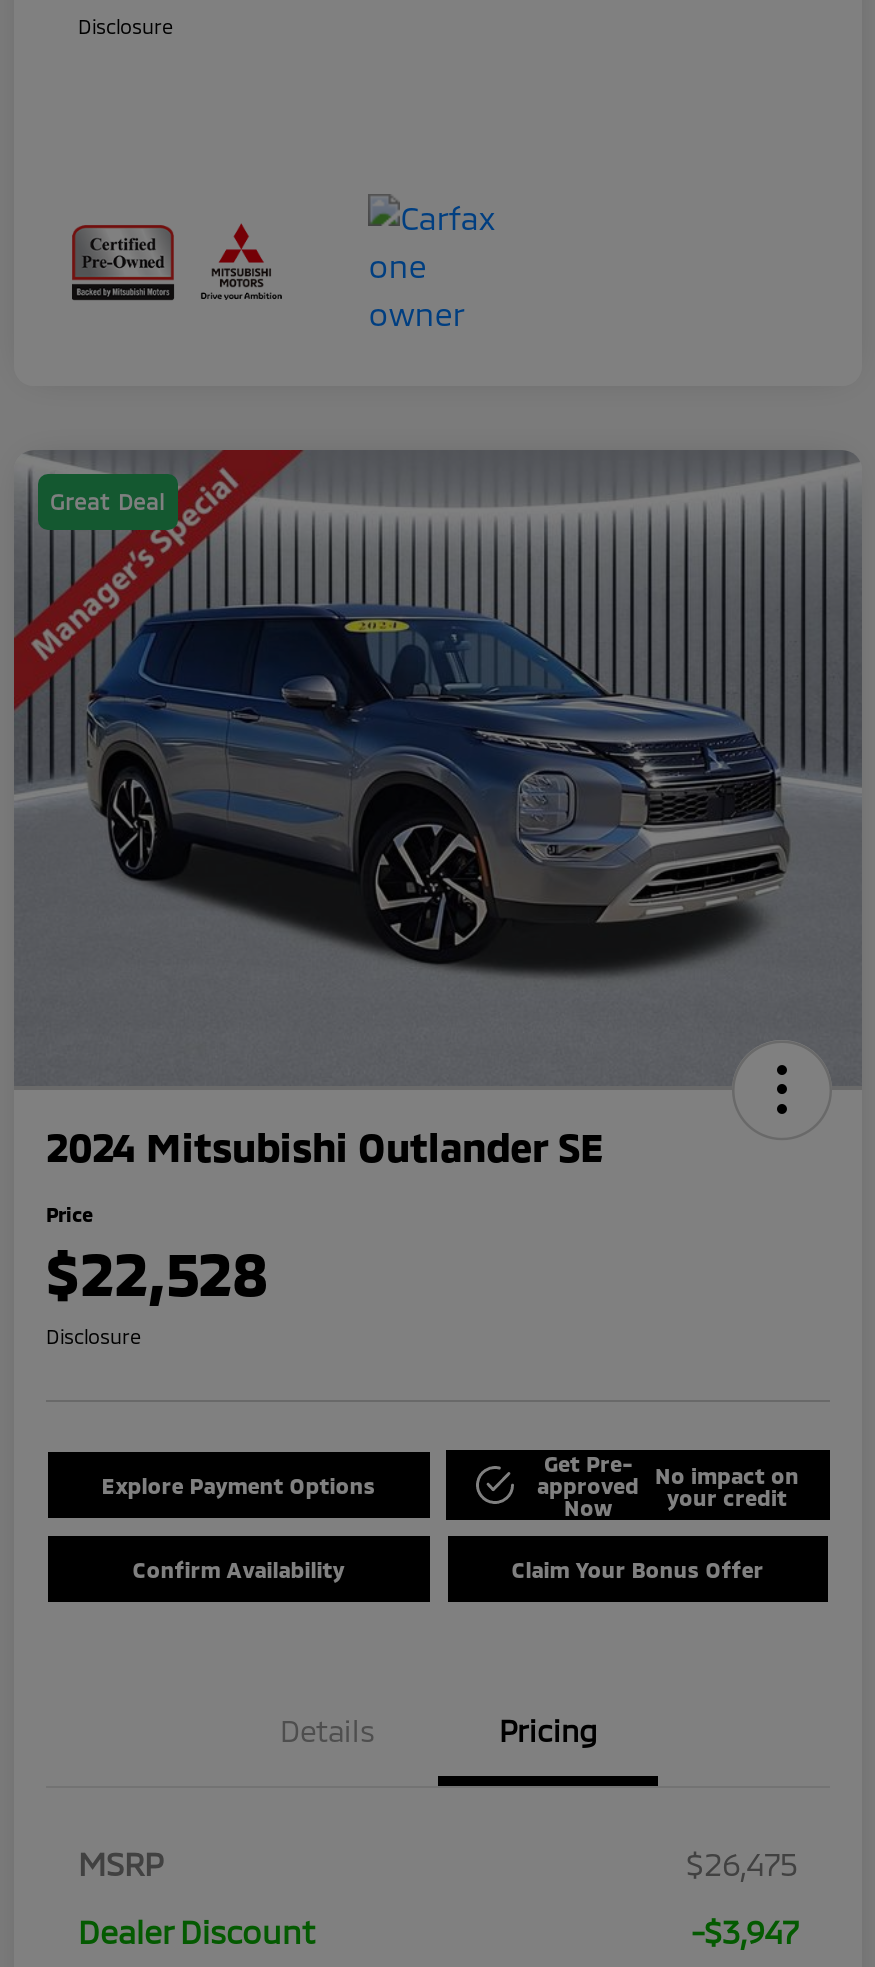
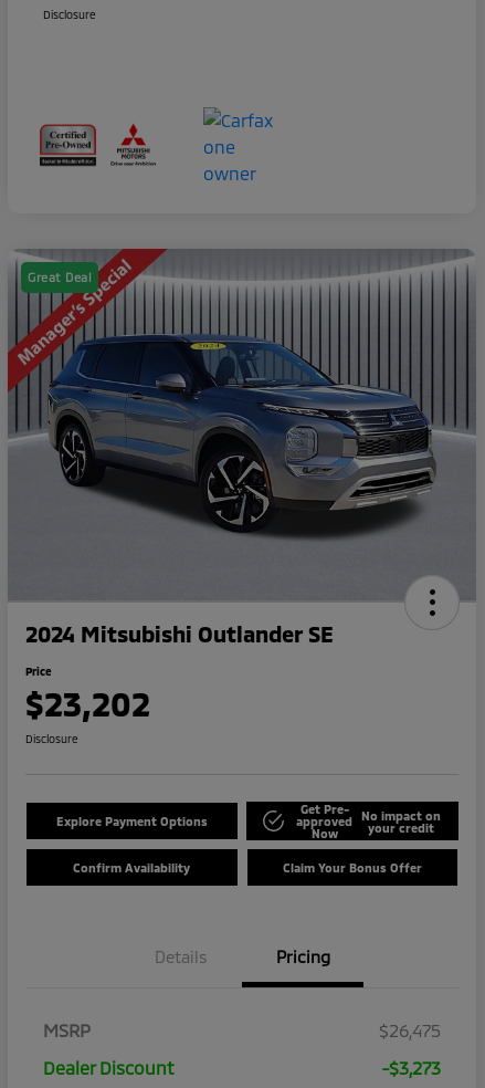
- $22,528
+ $23,202

- -$3,947
+ -$3,273
